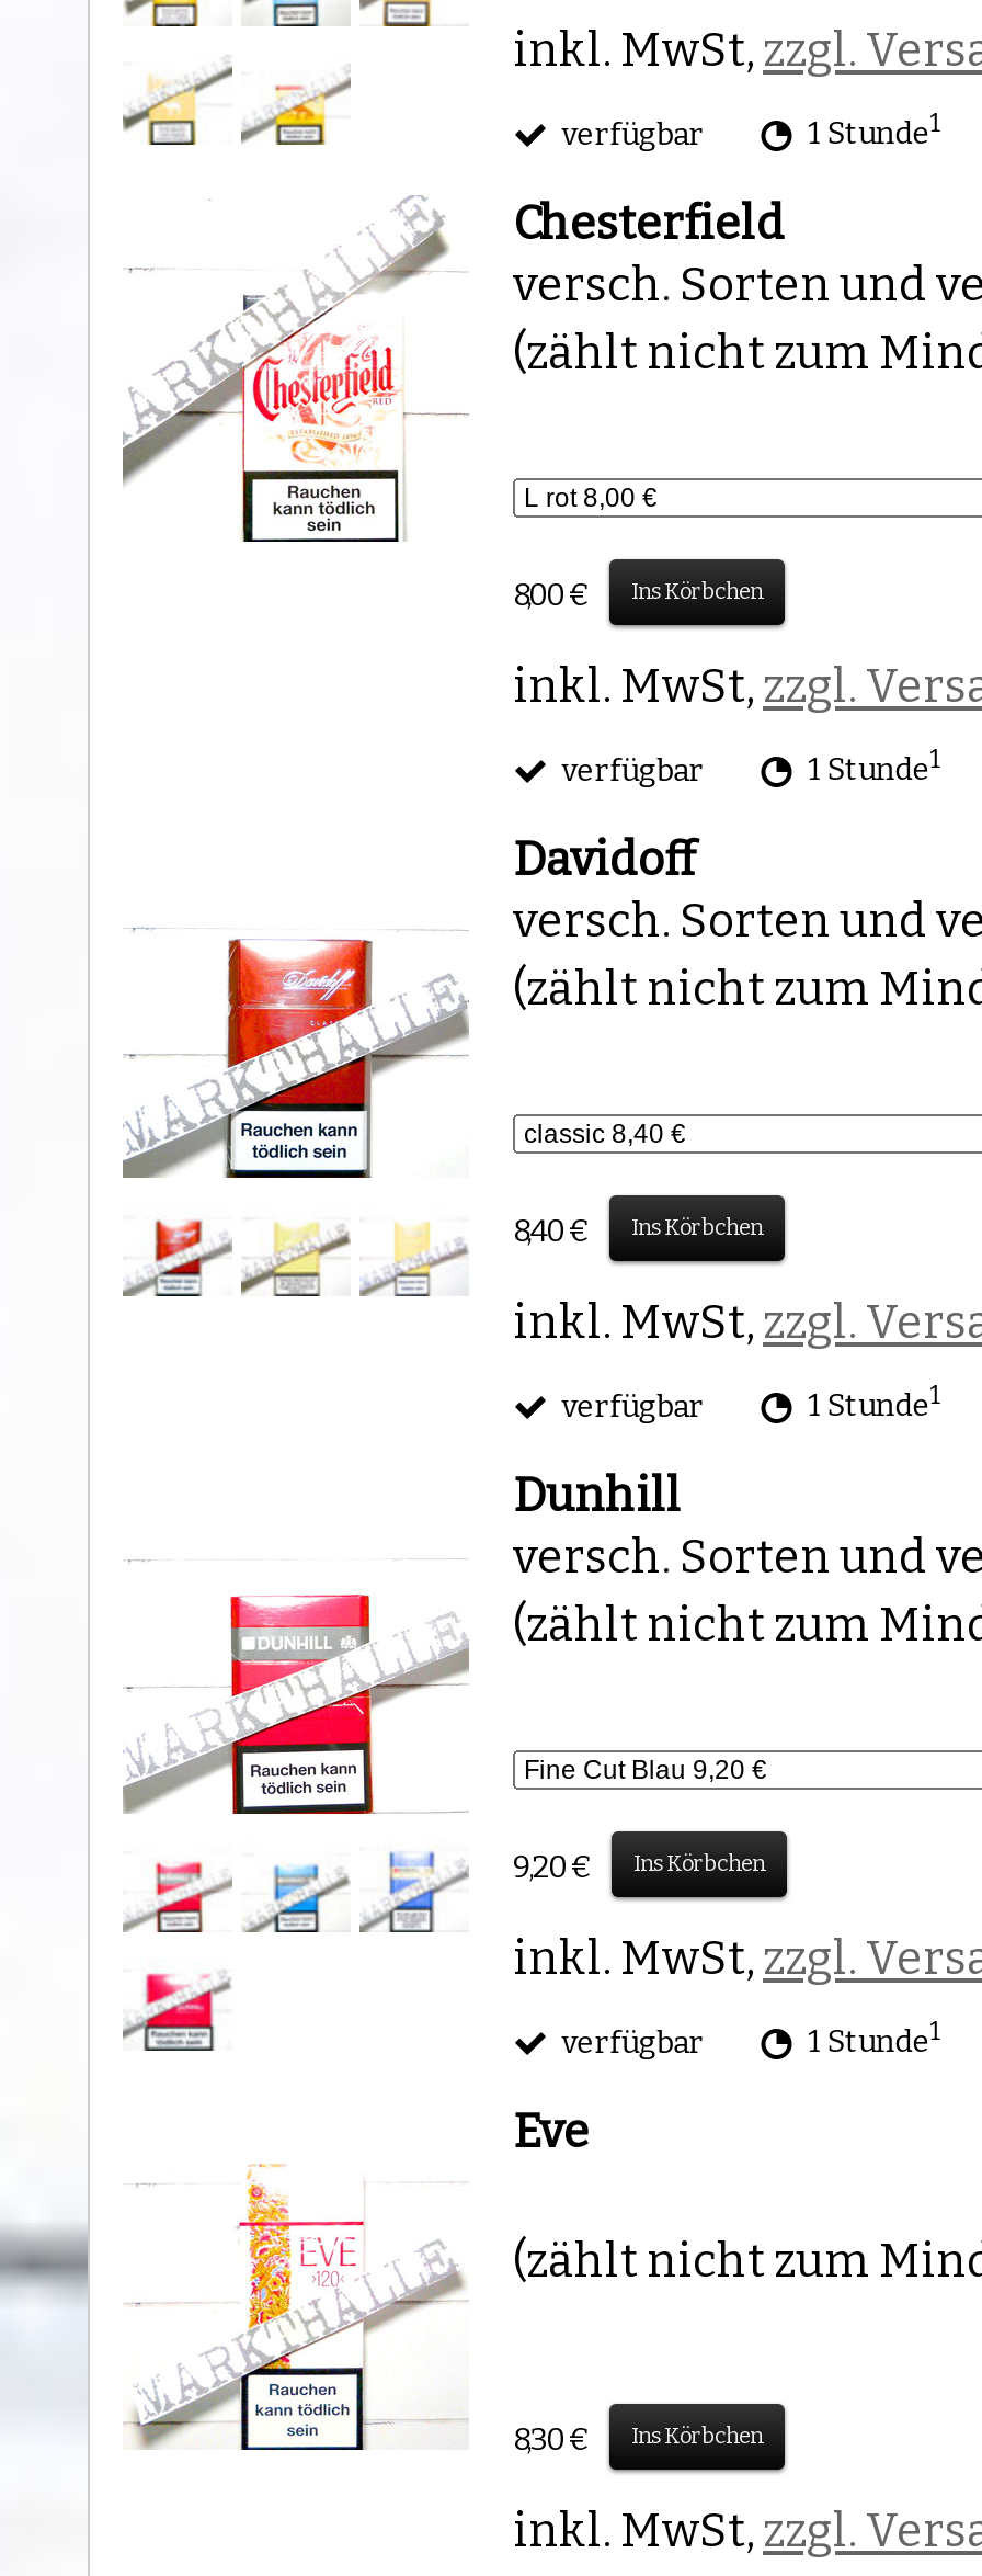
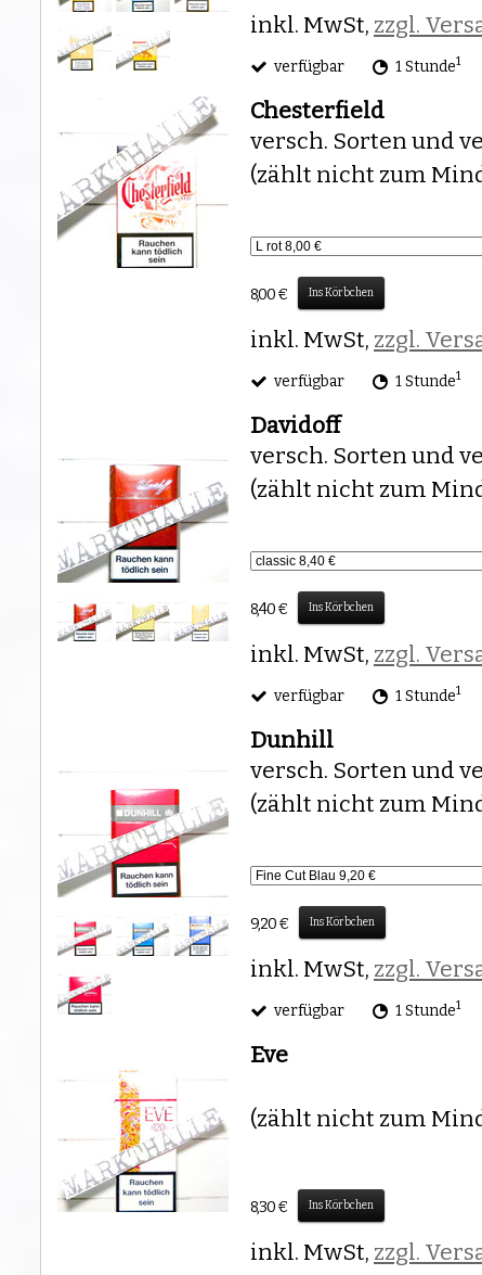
- [image]
